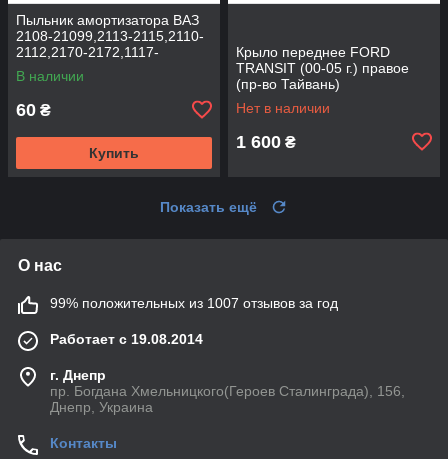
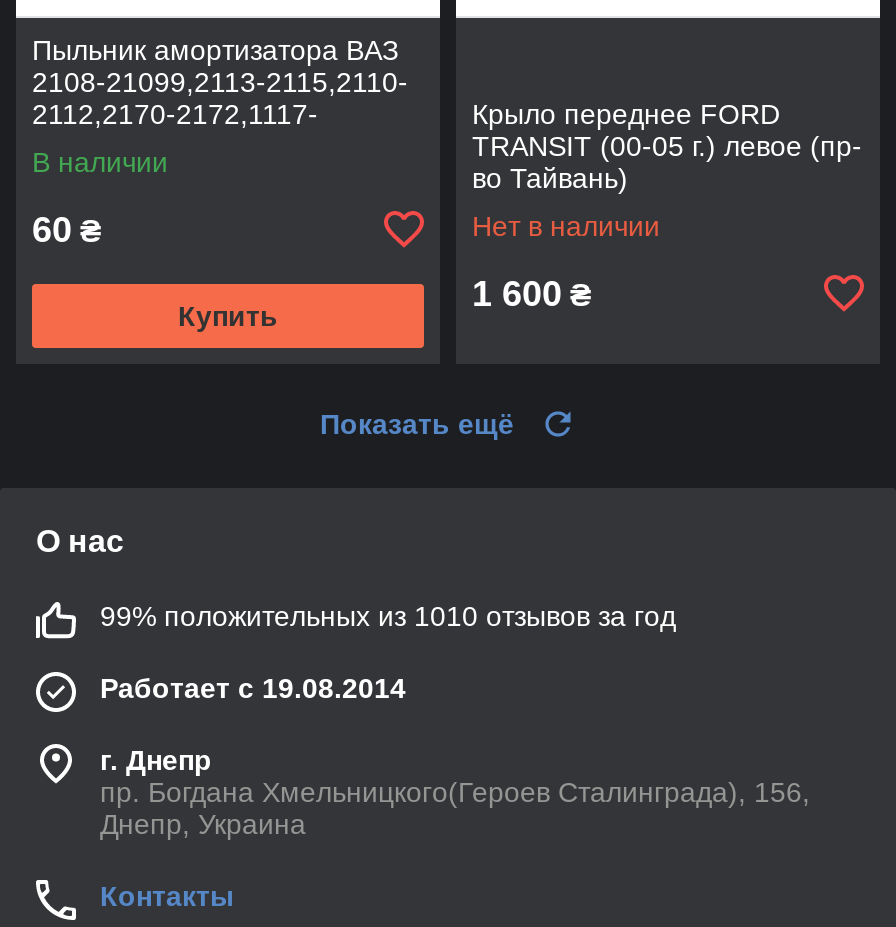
- TRANSIT (00-05 г.) правое
- (пр-во Тайвань)
+ TRANSIT (00-05 г.) левое (пр-
+ во Тайвань)

- 99% положительных из 1007 отзывов за год
+ 99% положительных из 1010 отзывов за год
